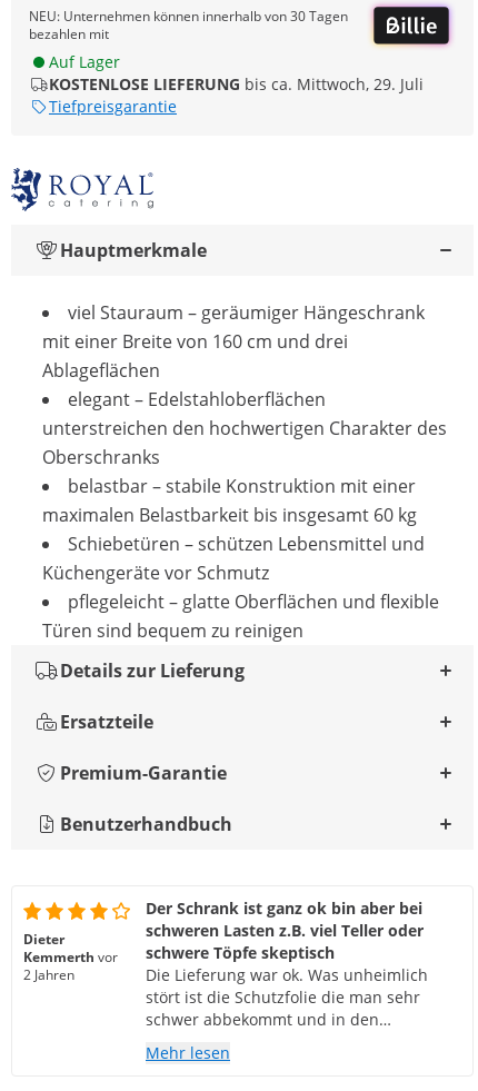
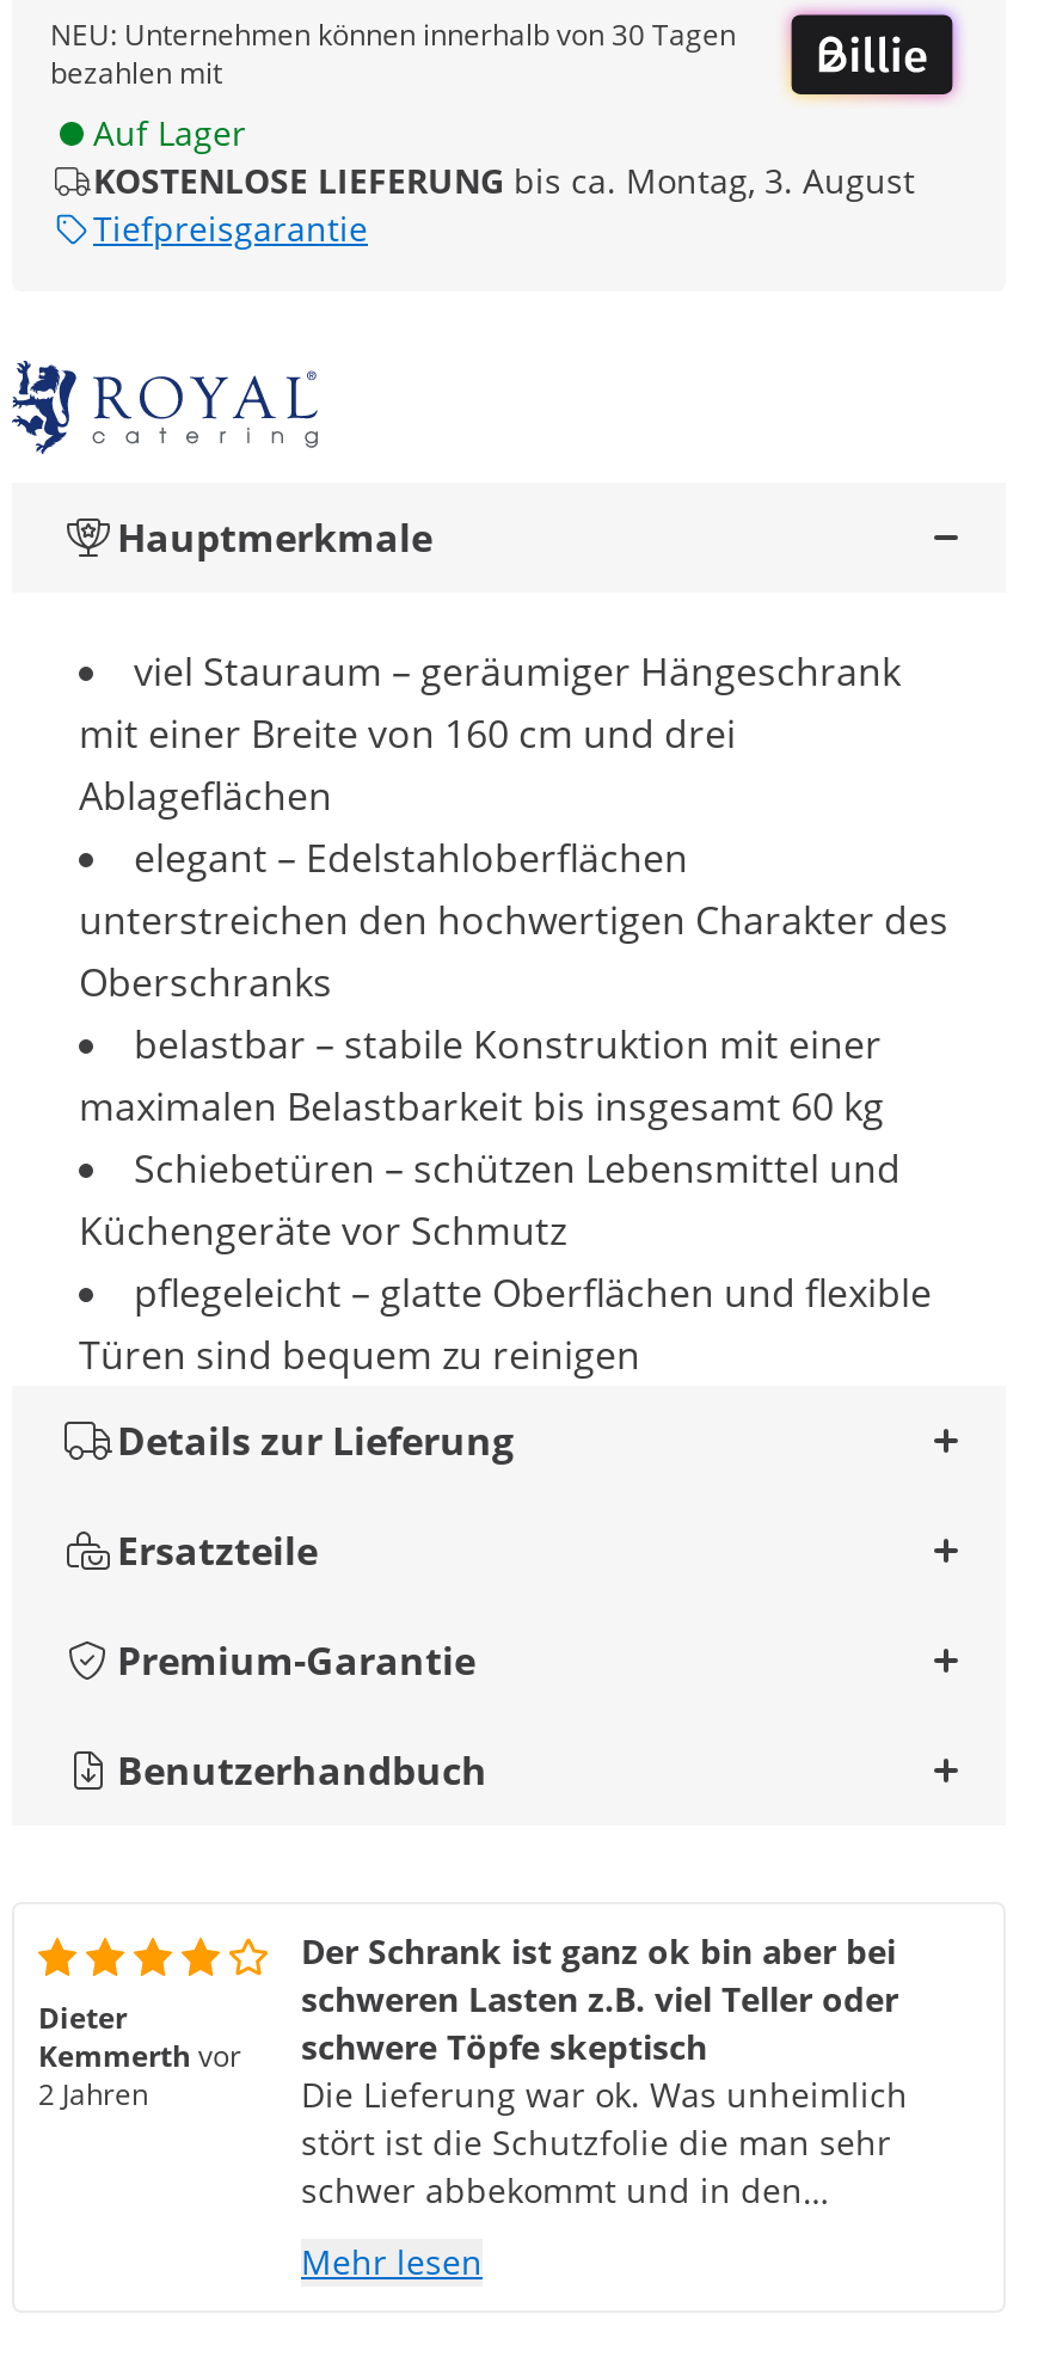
- KOSTENLOSE LIEFERUNG bis ca. Mittwoch, 29. Juli
+ KOSTENLOSE LIEFERUNG bis ca. Montag, 3. August
